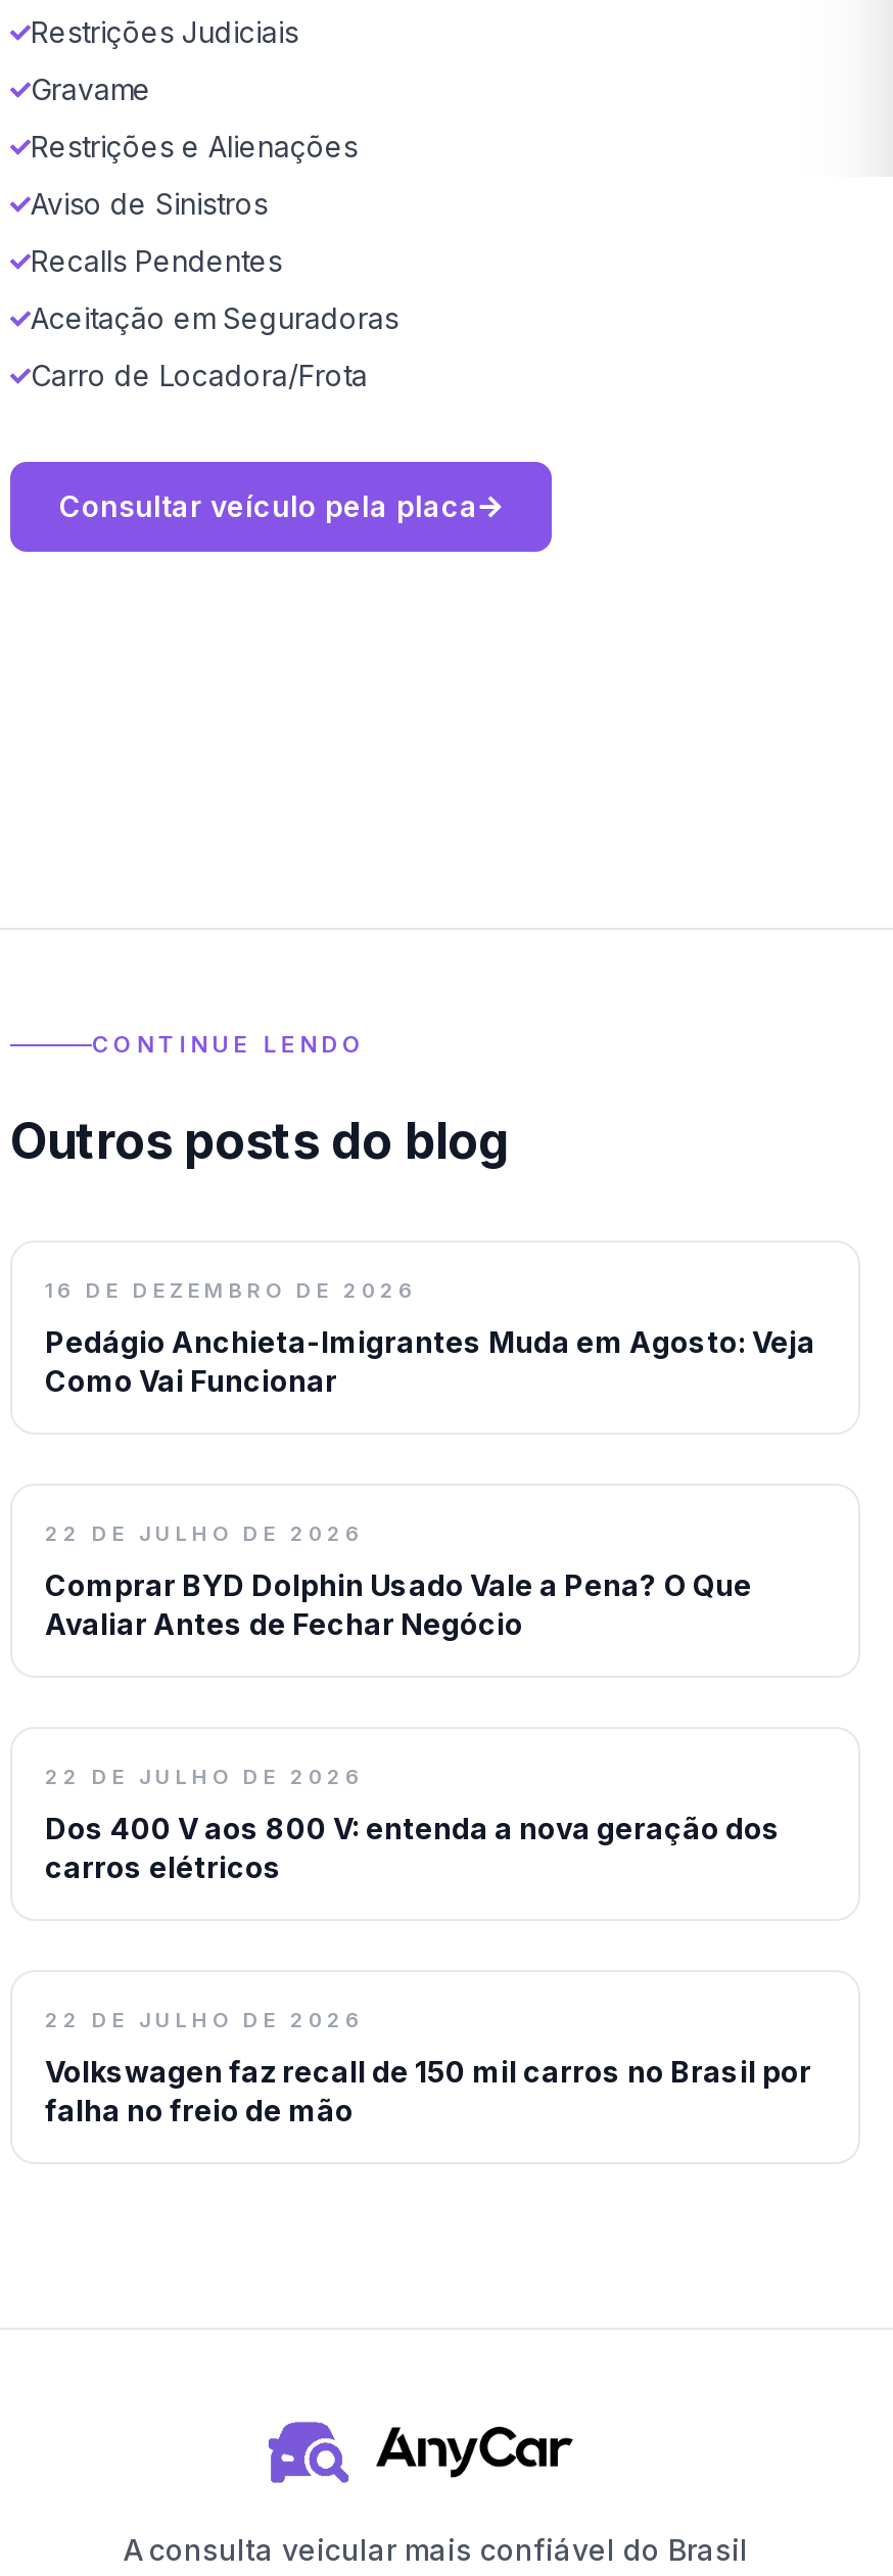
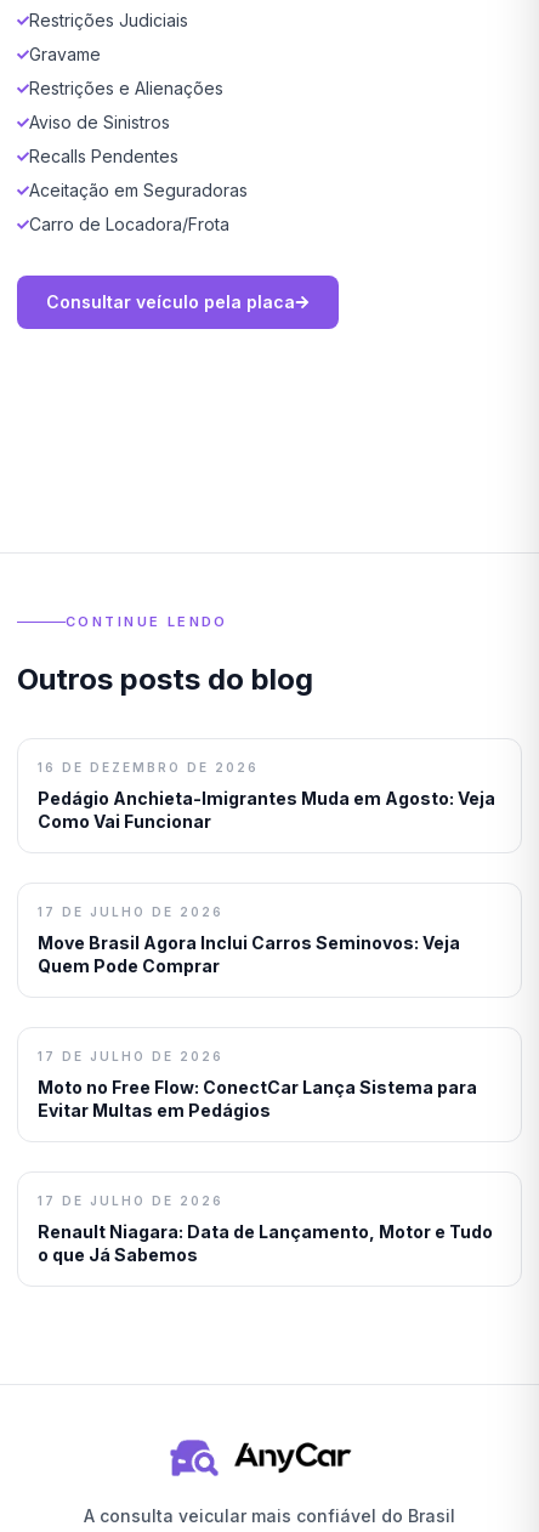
- 22 DE JULHO DE 2026
+ 17 DE JULHO DE 2026

- Comprar BYD Dolphin Usado Vale a Pena? O Que
- Avaliar Antes de Fechar Negócio
+ Move Brasil Agora Inclui Carros Seminovos: Veja
+ Quem Pode Comprar

- 22 DE JULHO DE 2026
+ 17 DE JULHO DE 2026

- Dos 400 V aos 800 V: entenda a nova geração dos
- carros elétricos
+ Moto no Free Flow: ConectCar Lança Sistema para
+ Evitar Multas em Pedágios

- 22 DE JULHO DE 2026
+ 17 DE JULHO DE 2026

- Volkswagen faz recall de 150 mil carros no Brasil por
- falha no freio de mão
+ Renault Niagara: Data de Lançamento, Motor e Tudo
+ o que Já Sabemos
